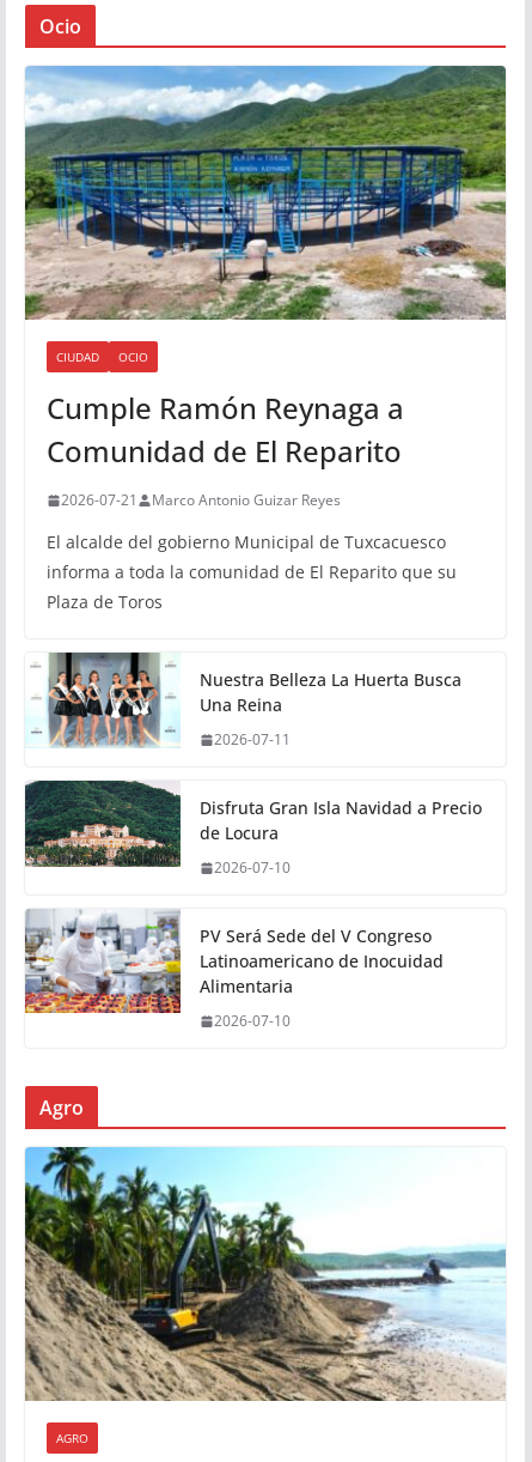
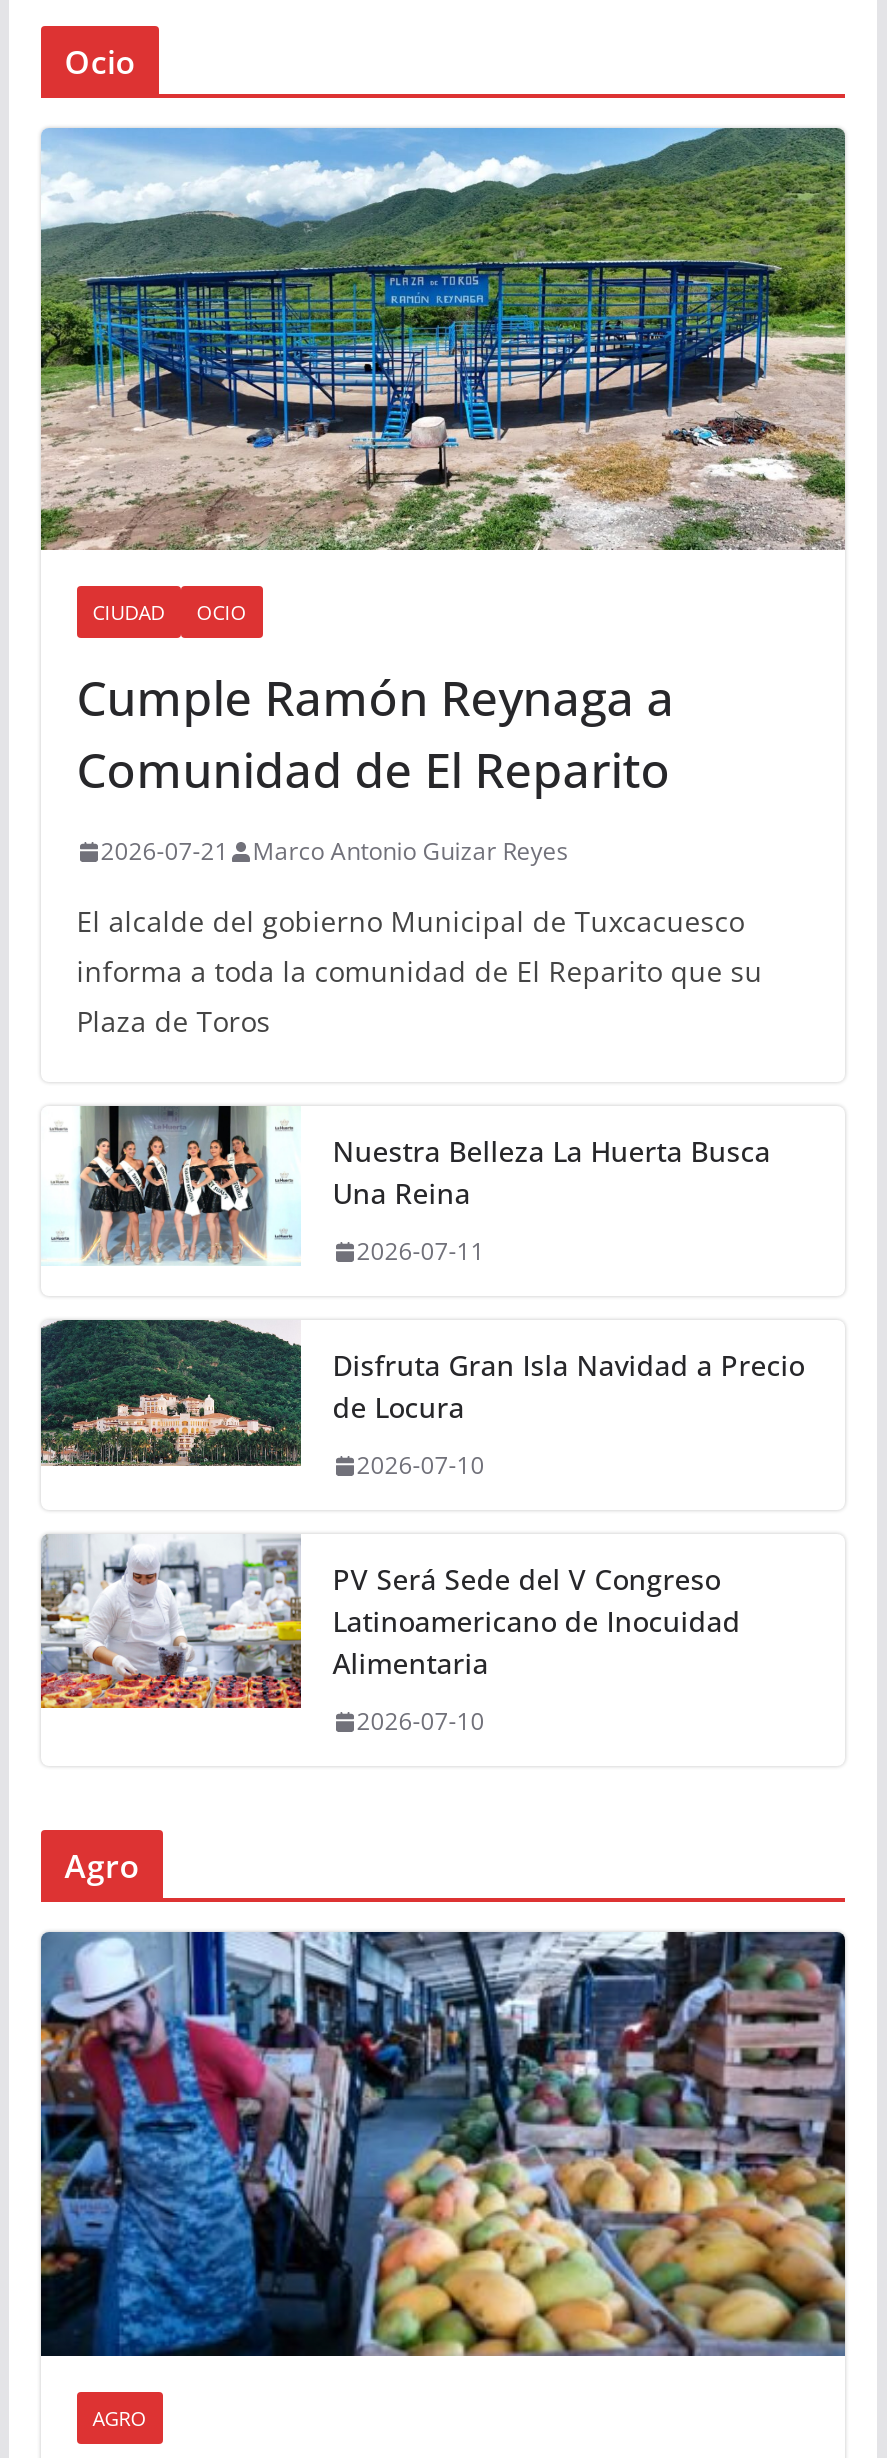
- [image]
+ [image]
